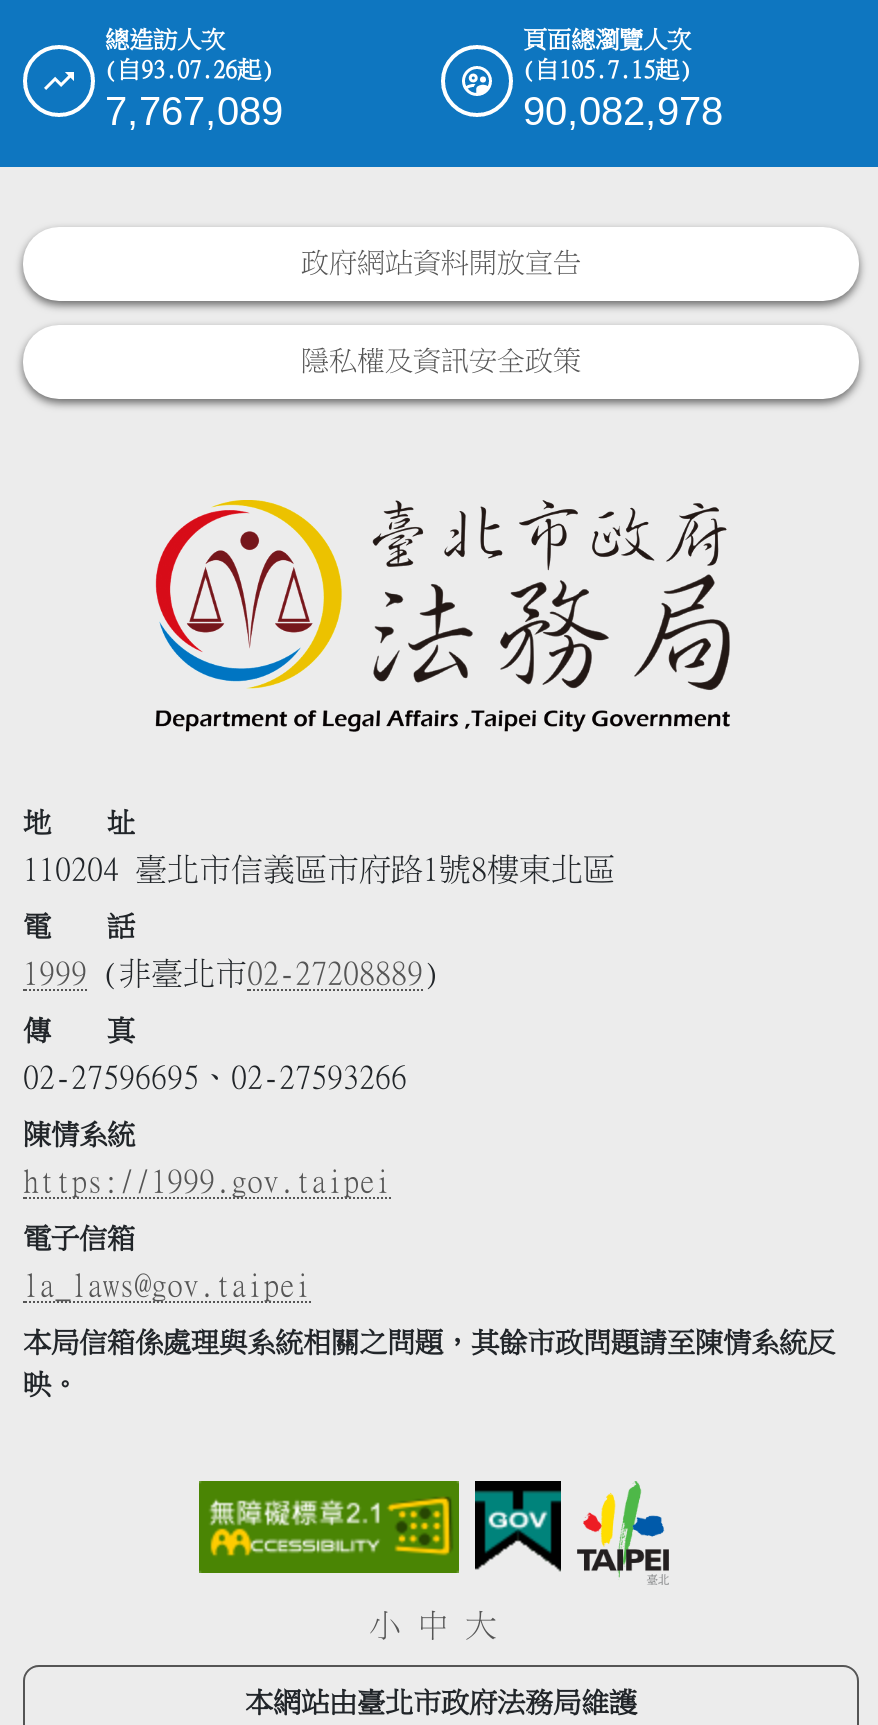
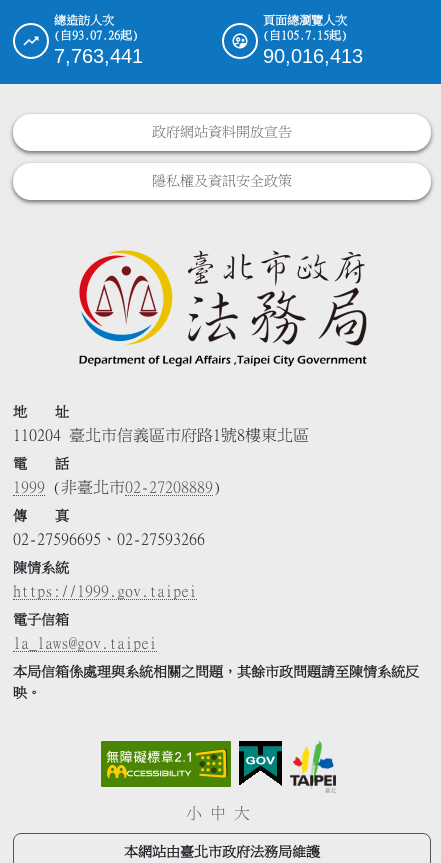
- 7,767,089
+ 7,763,441

- 90,082,978
+ 90,016,413
